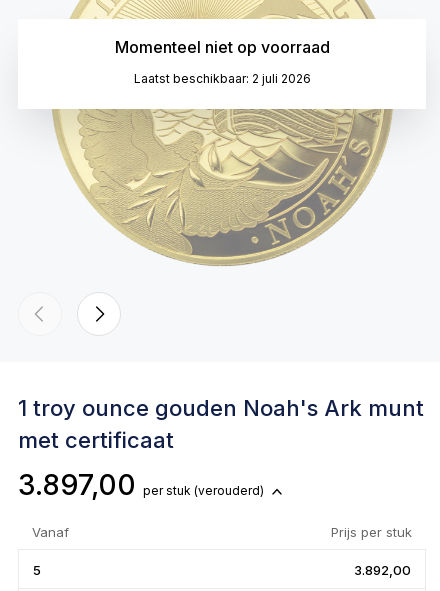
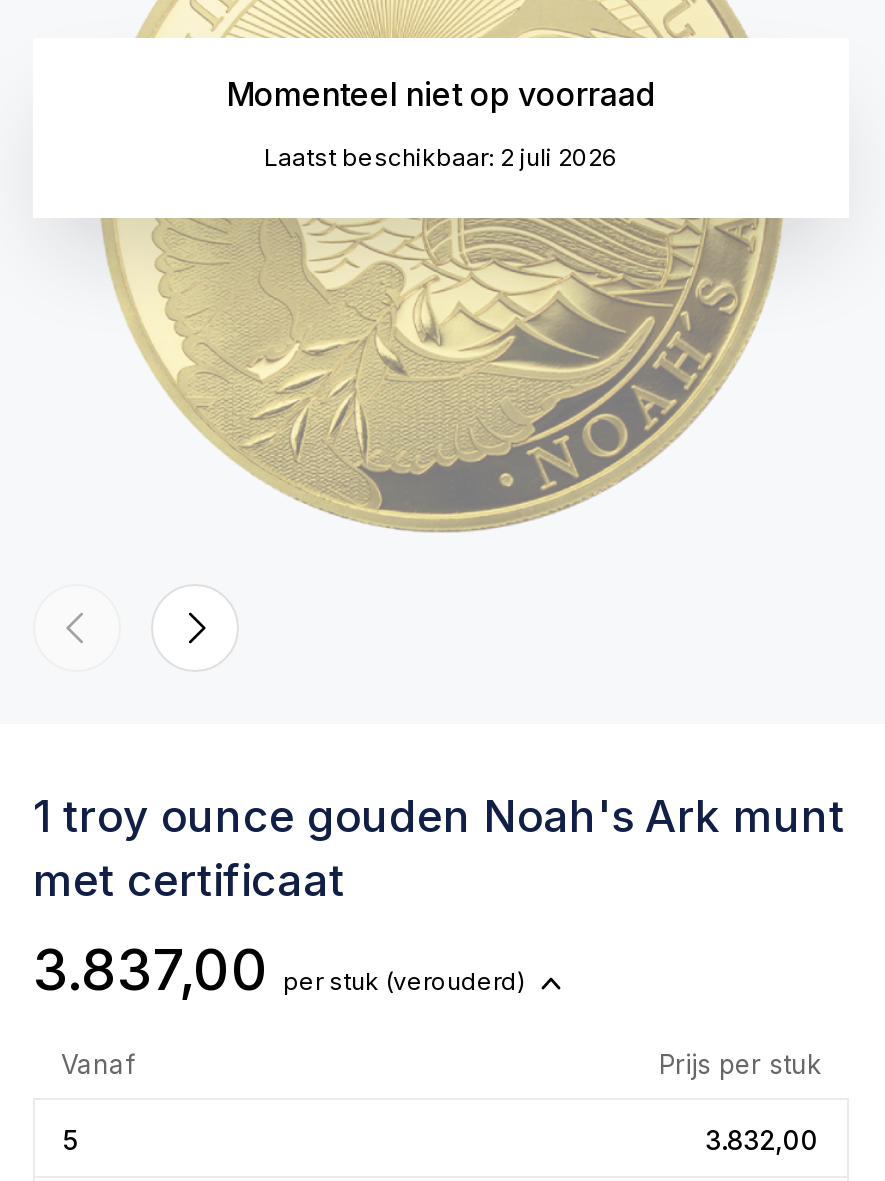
- 3.897,00 per stuk(verouderd)
+ 3.837,00 per stuk(verouderd)

- 3.892,00
+ 3.832,00
